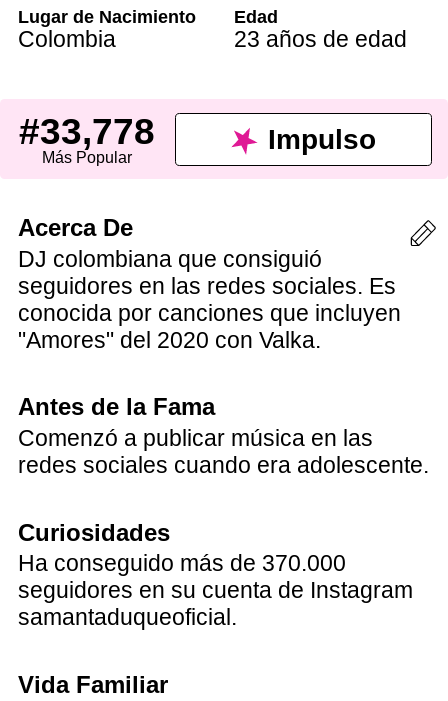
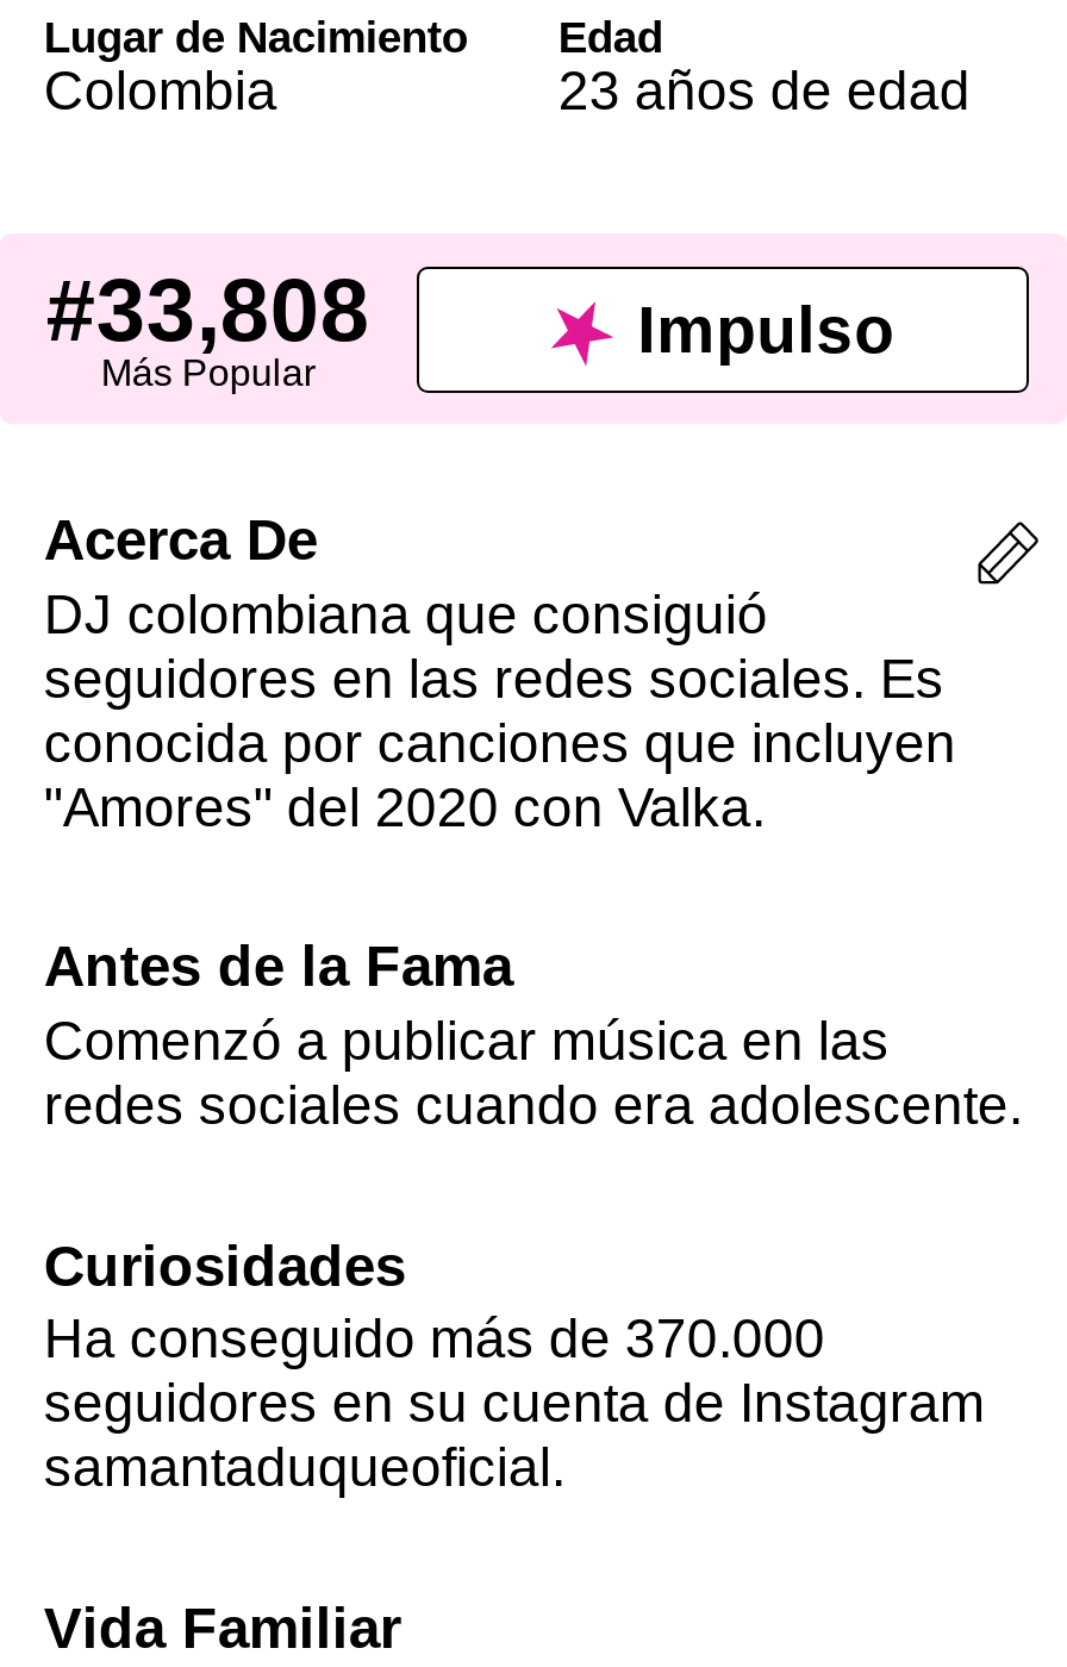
- #33,778
+ #33,808
